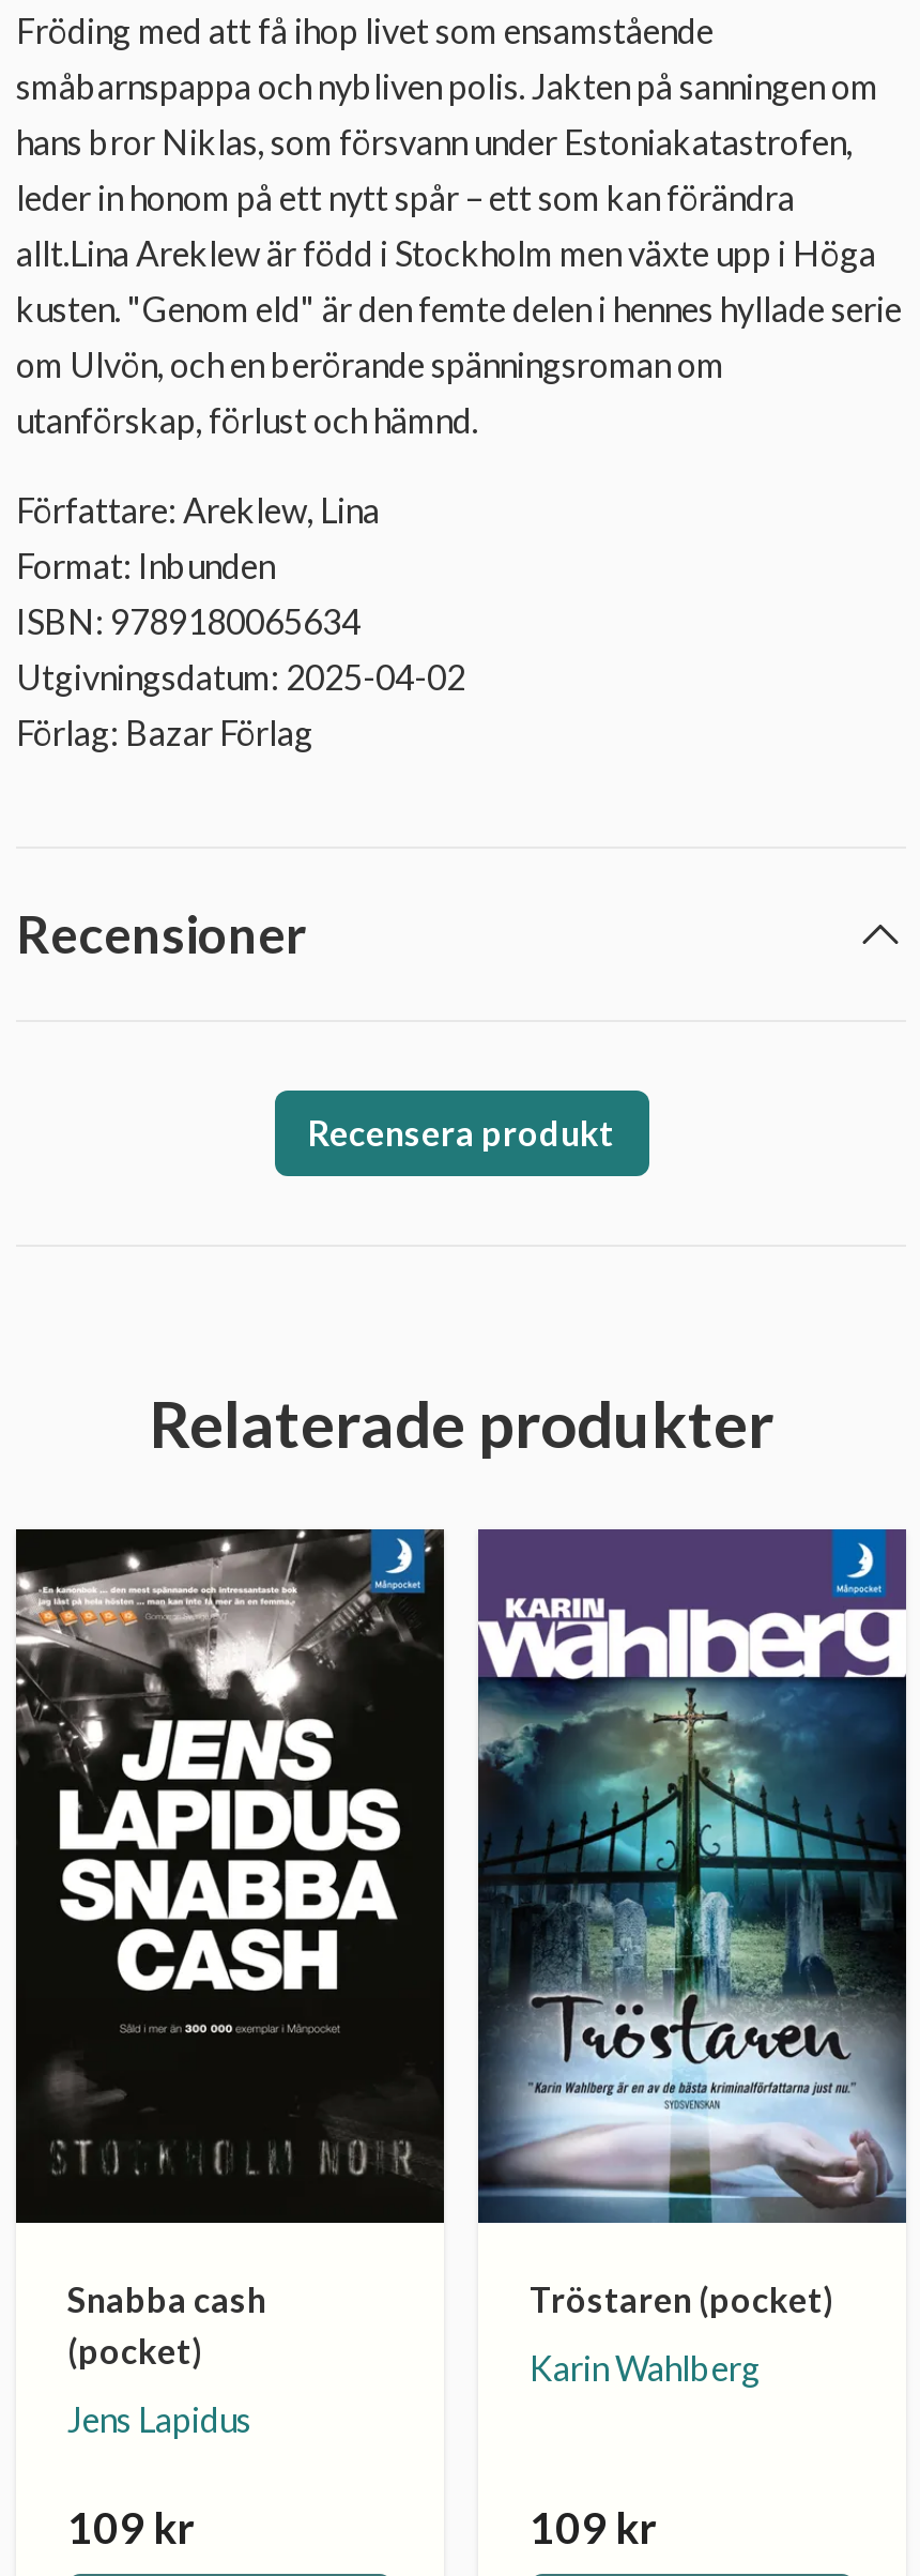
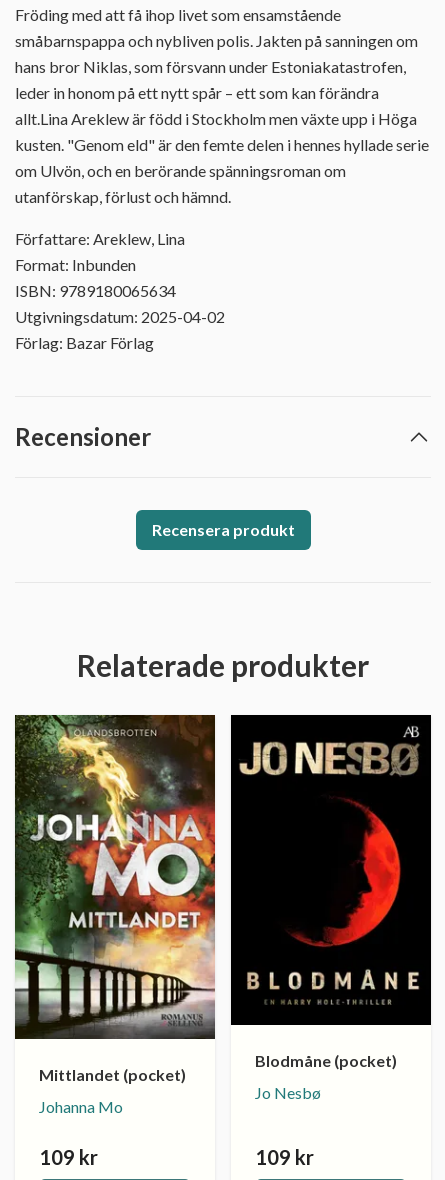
- [image]
- Snabba cash
- (pocket)
+ [image]
+ Mittlandet (pocket)

- [image]
- Tröstaren (pocket)
+ [image]
+ Blodmåne (pocket)

- Karin Wahlberg
+ Jo Nesbø

- Jens Lapidus
+ Johanna Mo
